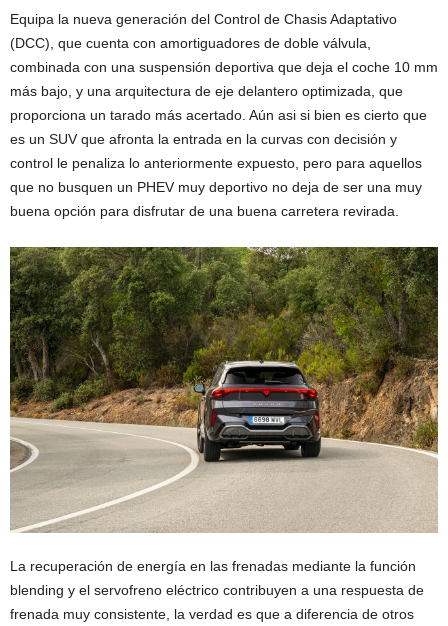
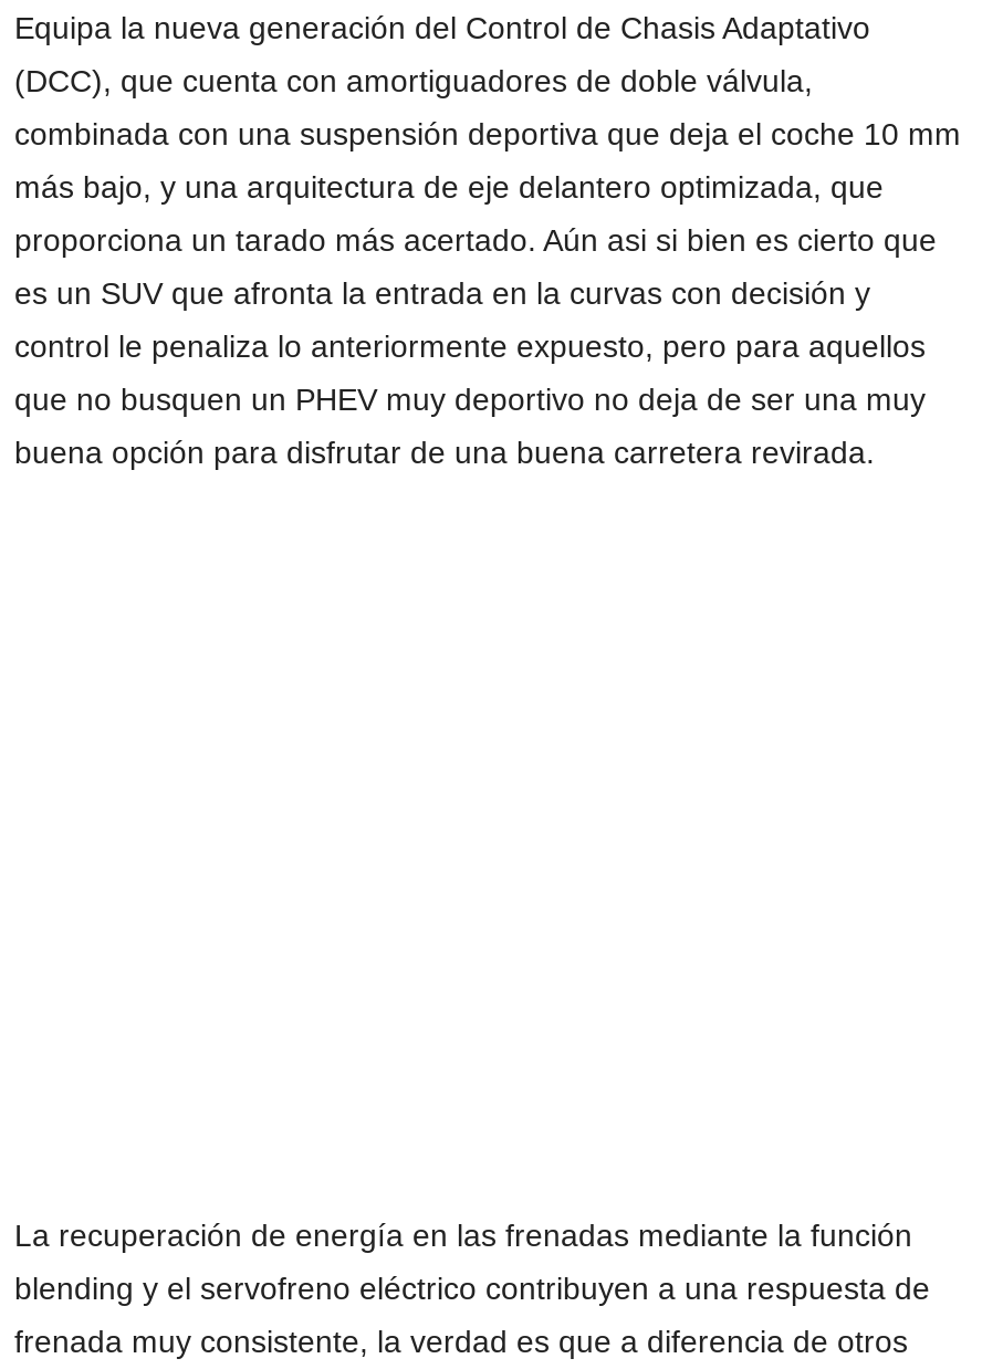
- [image]
